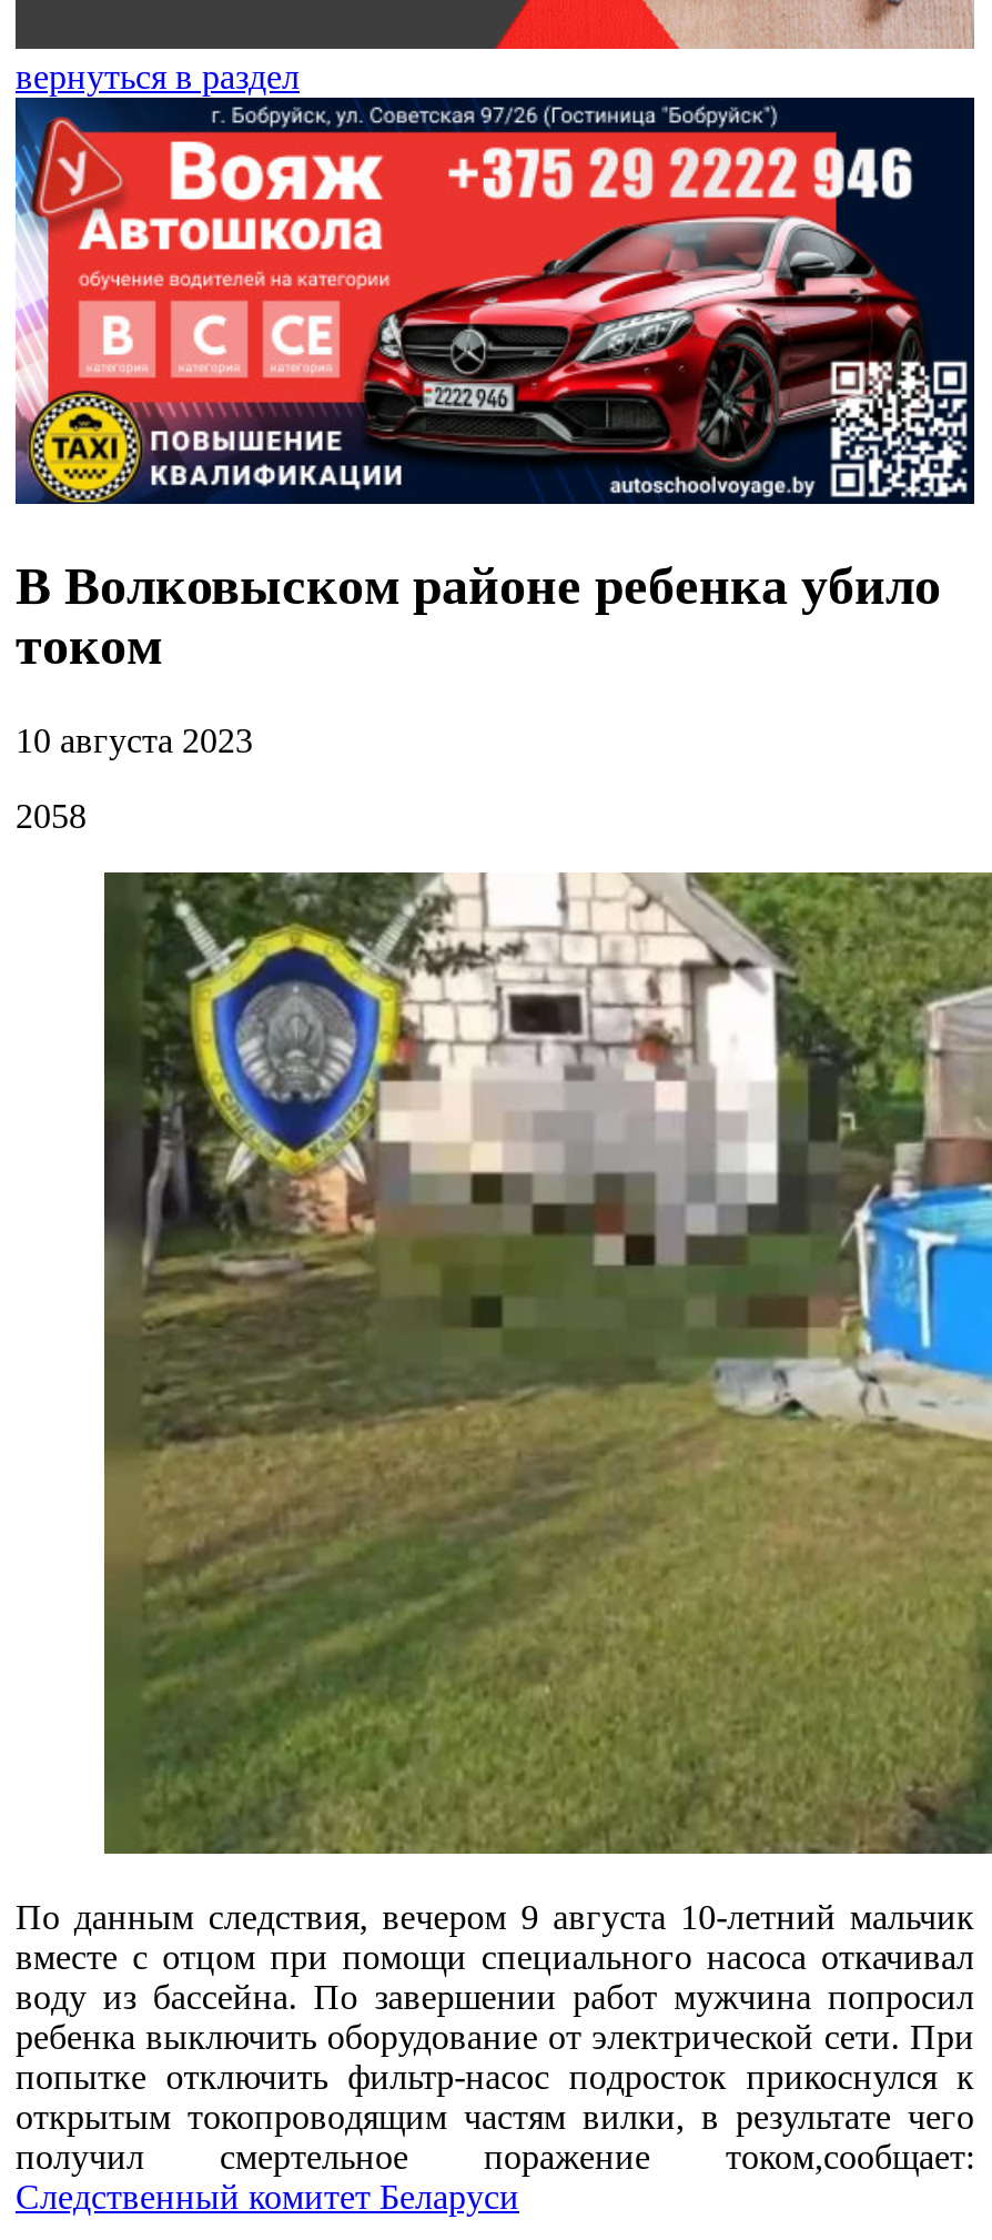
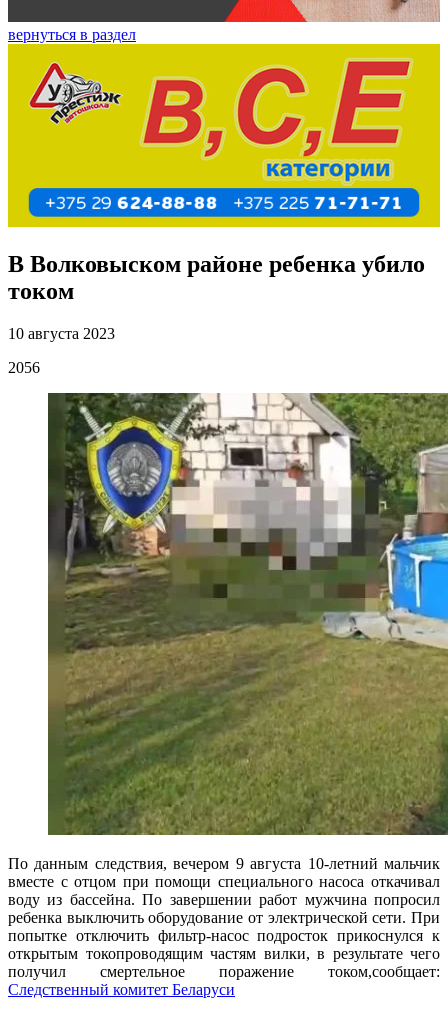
- [image]
+ [image]

- 2058
+ 2056
